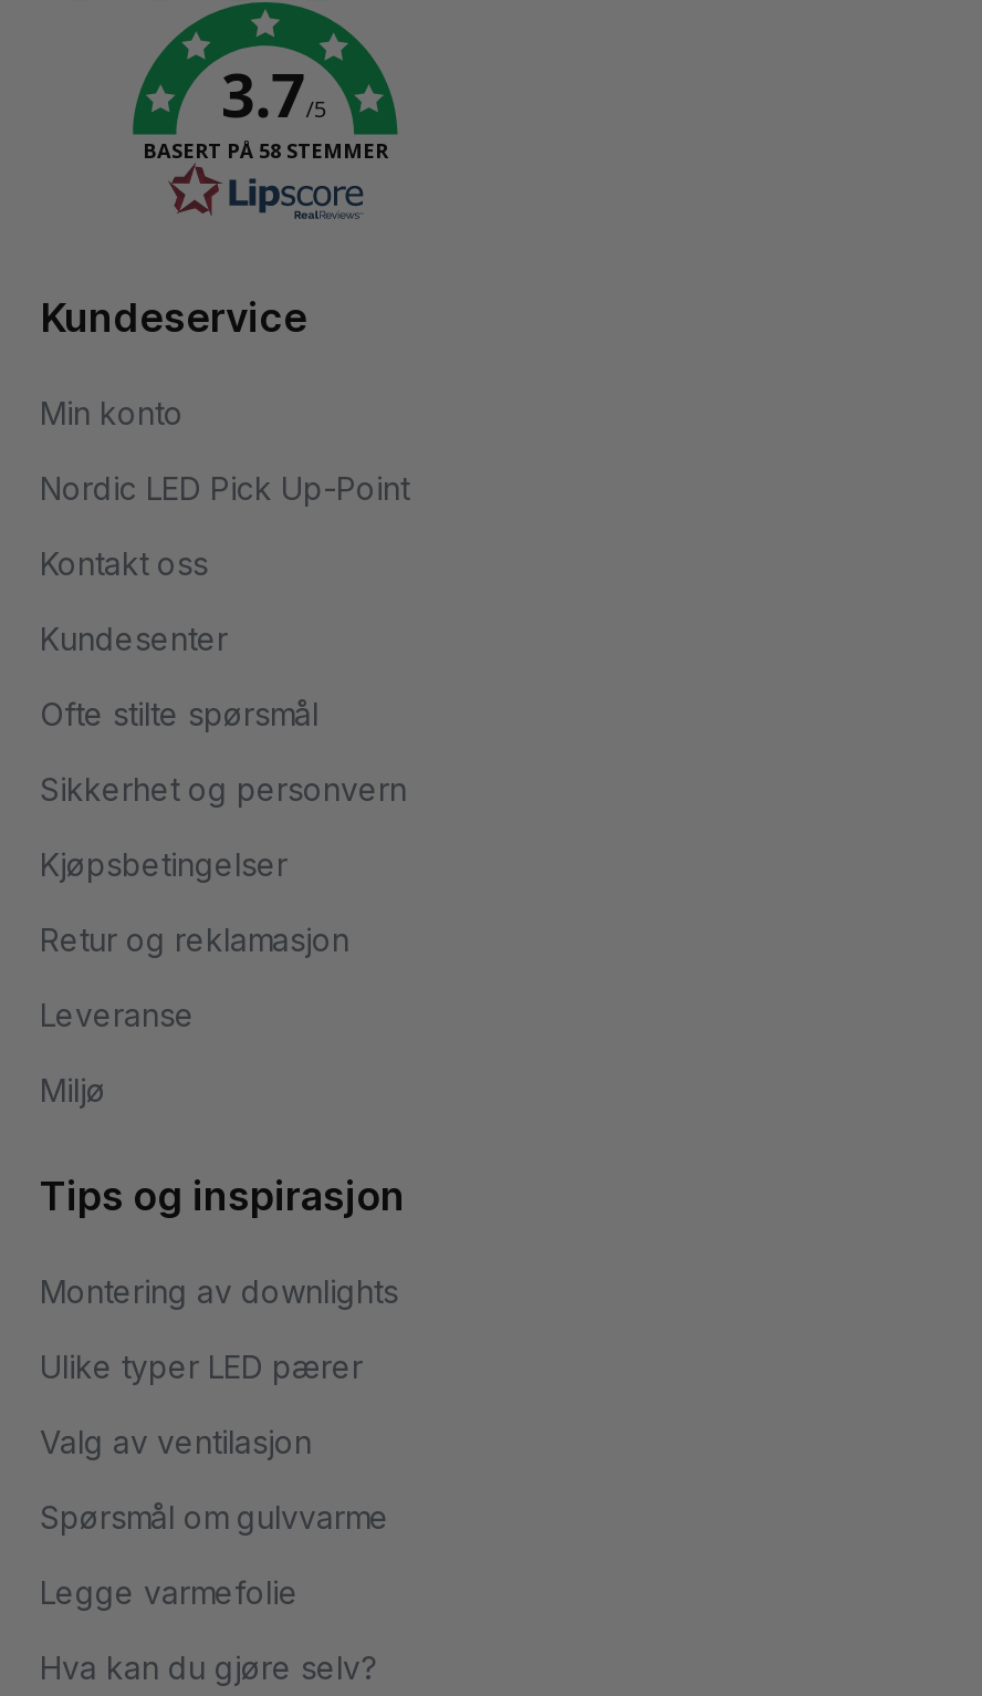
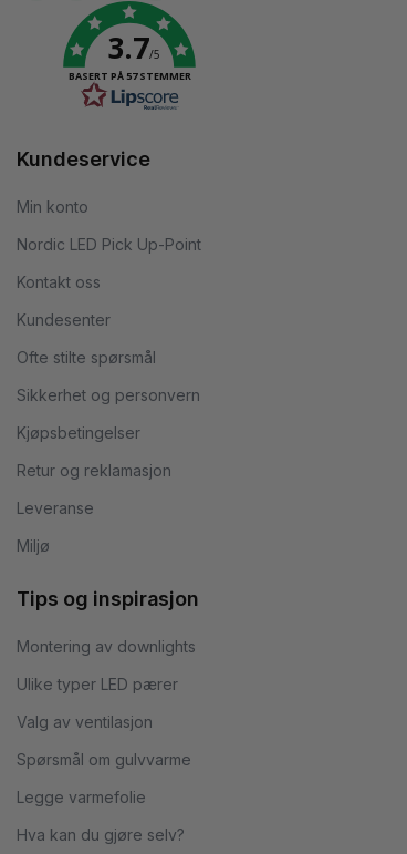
- BASERT PÅ 58 STEMMER
+ BASERT PÅ 57 STEMMER
